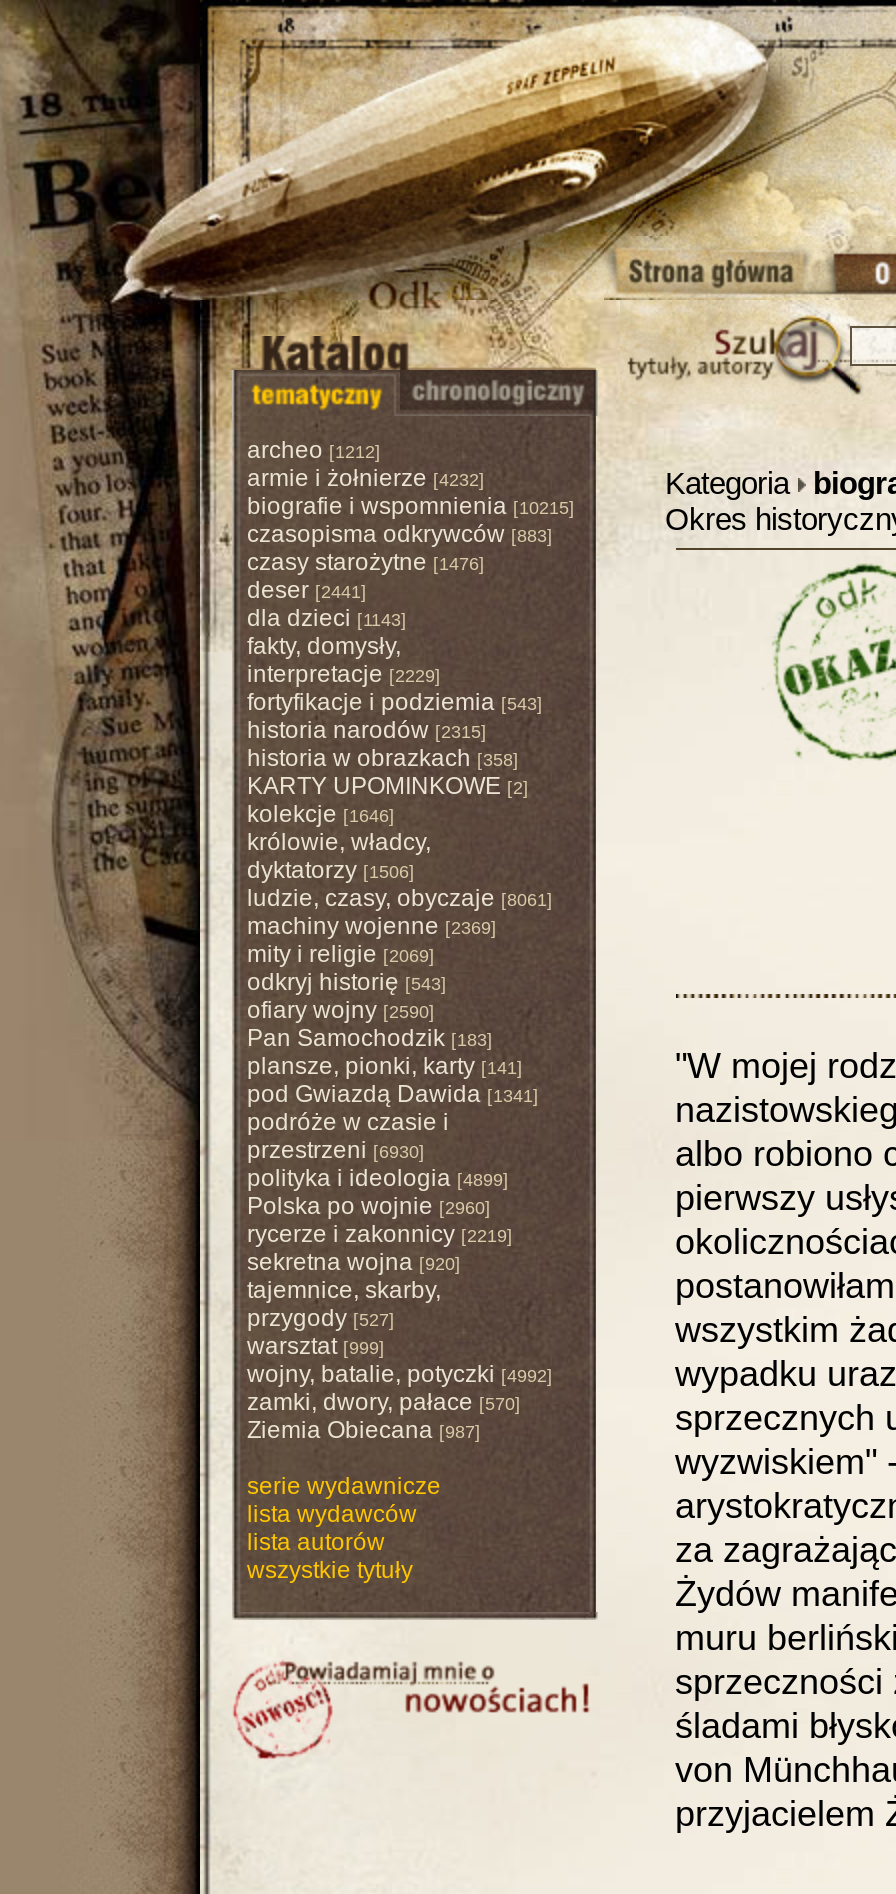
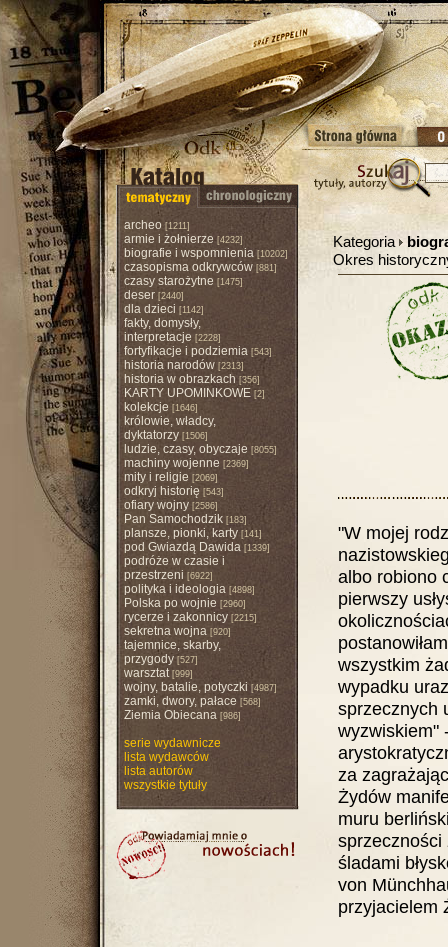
- archeo [1212]
+ archeo [1211]

- biografie i wspomnienia [10215]
+ biografie i wspomnienia [10202]

- czasopisma odkrywców [883]
+ czasopisma odkrywców [881]

- czasy starożytne [1476]
+ czasy starożytne [1475]

- deser [2441]
+ deser [2440]

- dla dzieci [1143]
+ dla dzieci [1142]

- interpretacje [2229]
+ interpretacje [2228]

- historia narodów [2315]
+ historia narodów [2313]

- historia w obrazkach [358]
+ historia w obrazkach [356]

- ludzie, czasy, obyczaje [8061]
+ ludzie, czasy, obyczaje [8055]

- ofiary wojny [2590]
+ ofiary wojny [2586]

- pod Gwiazdą Dawida [1341]
+ pod Gwiazdą Dawida [1339]

- przestrzeni [6930]
+ przestrzeni [6922]

- polityka i ideologia [4899]
+ polityka i ideologia [4898]

- rycerze i zakonnicy [2219]
+ rycerze i zakonnicy [2215]

- wojny, batalie, potyczki [4992]
+ wojny, batalie, potyczki [4987]

- zamki, dwory, pałace [570]
+ zamki, dwory, pałace [568]

- Ziemia Obiecana [987]
+ Ziemia Obiecana [986]
